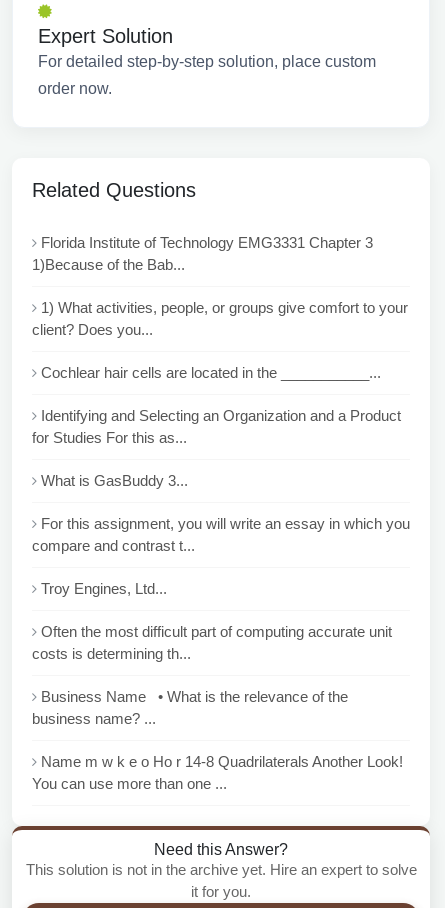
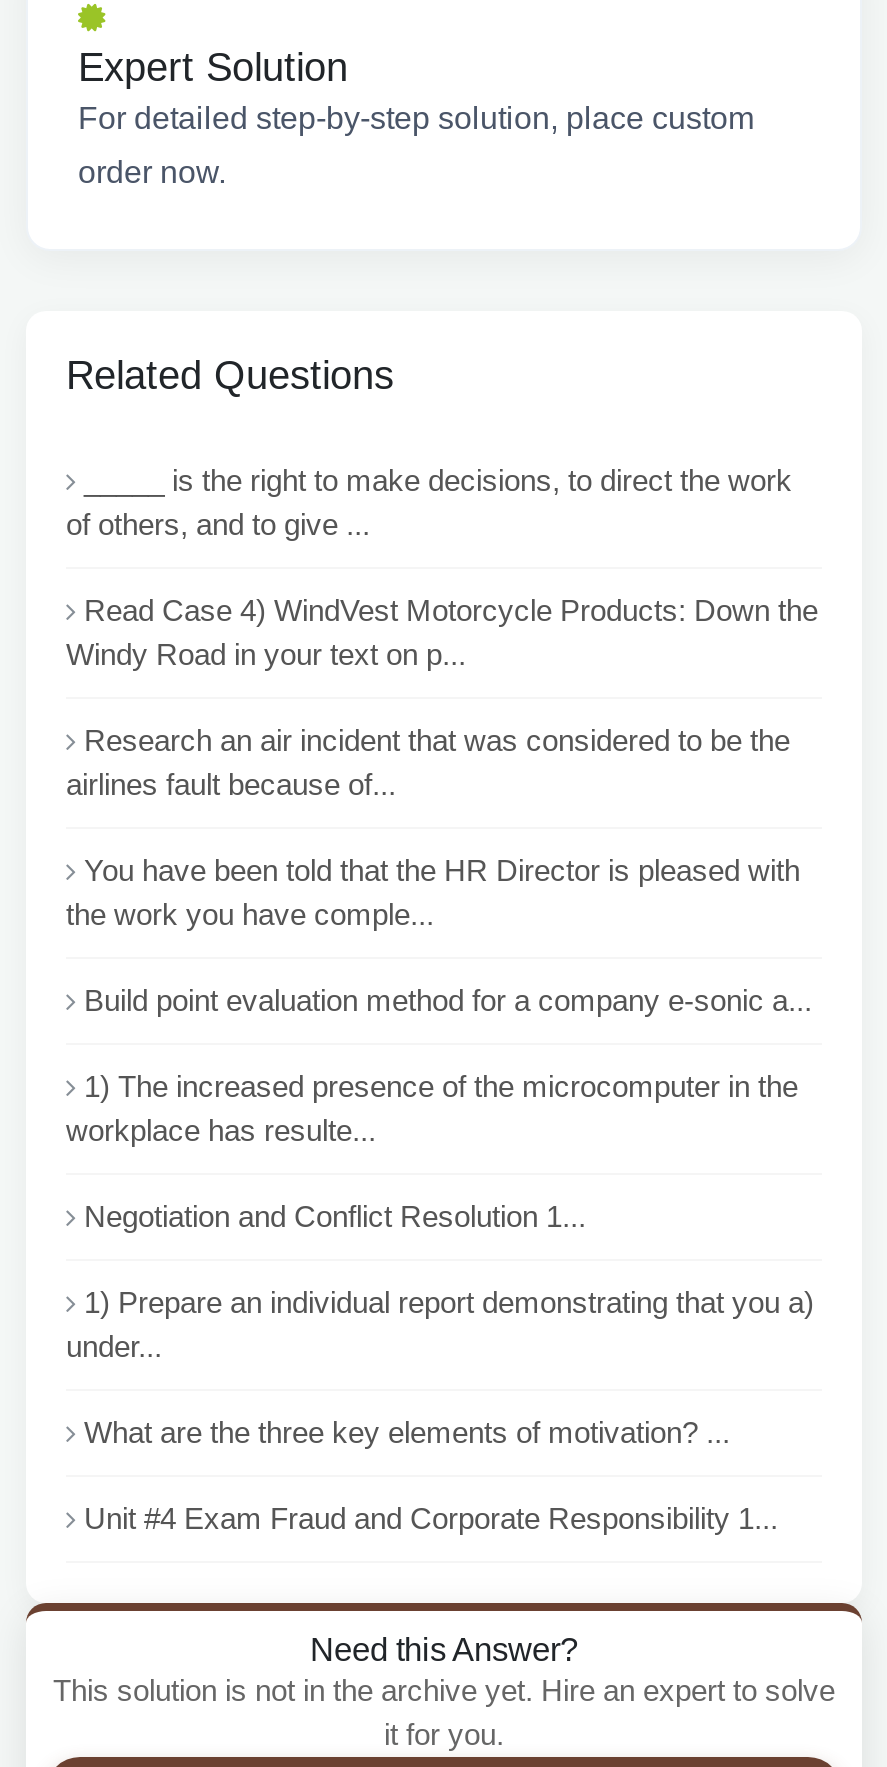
- Florida Institute of Technology EMG3331 Chapter 3
- 1)Because of the Bab...
+ _____ is the right to make decisions, to direct the work
+ of others, and to give ...

- 1) What activities, people, or groups give comfort to your
- client? Does you...
+ Read Case 4) WindVest Motorcycle Products: Down the
+ Windy Road in your text on p...

- Cochlear hair cells are located in the ___________...
+ Research an air incident that was considered to be the
+ airlines fault because of...

- Identifying and Selecting an Organization and a Product
- for Studies For this as...
+ You have been told that the HR Director is pleased with
+ the work you have comple...

- What is GasBuddy 3...
+ Build point evaluation method for a company e-sonic a...

- For this assignment, you will write an essay in which you
- compare and contrast t...
+ 1) The increased presence of the microcomputer in the
+ workplace has resulte...

- Troy Engines, Ltd...
+ Negotiation and Conflict Resolution 1...

- Often the most difficult part of computing accurate unit
- costs is determining th...
+ 1) Prepare an individual report demonstrating that you a)
+ under...

- Business Name • What is the relevance of the
- business name? ...
+ What are the three key elements of motivation? ...

- Name m w k e o Ho r 14-8 Quadrilaterals Another Look!
- You can use more than one ...
+ Unit #4 Exam Fraud and Corporate Responsibility 1...
